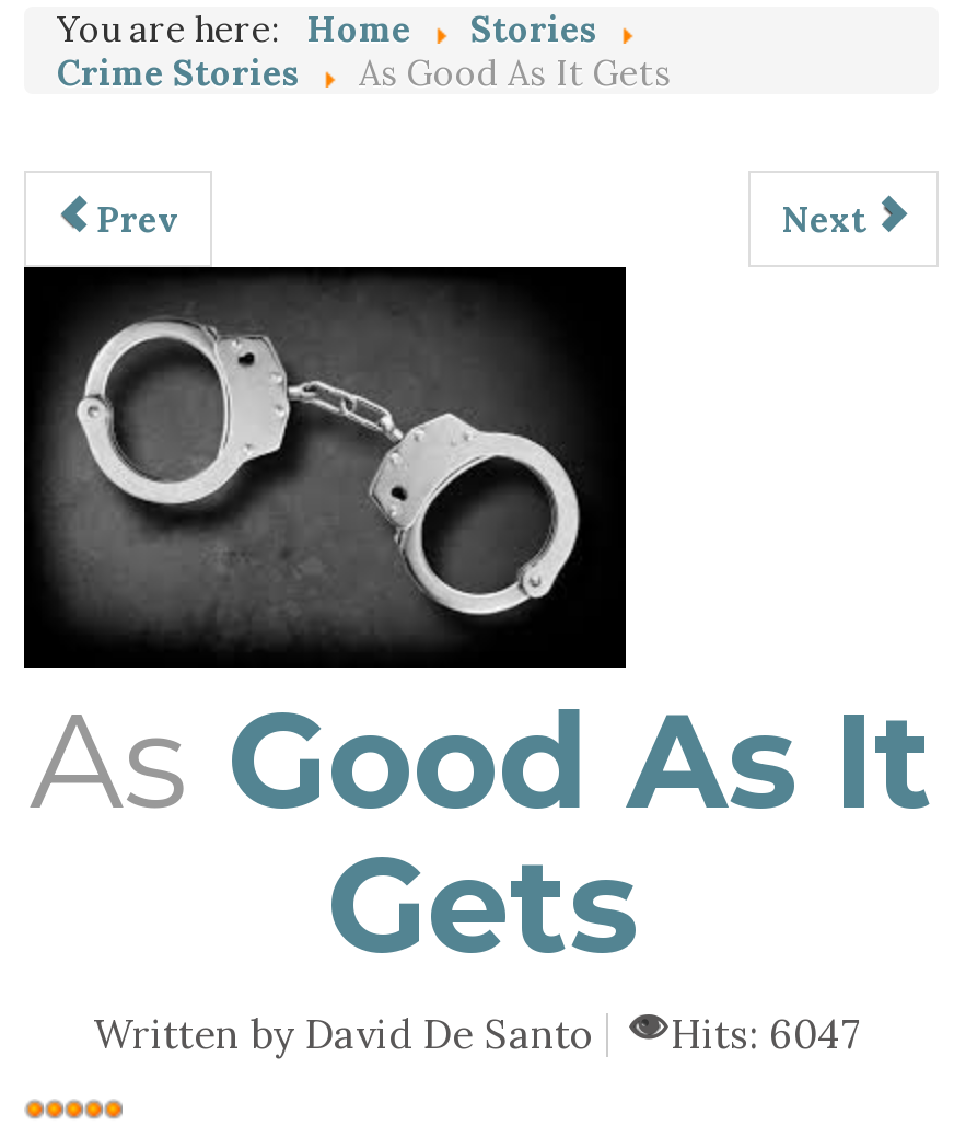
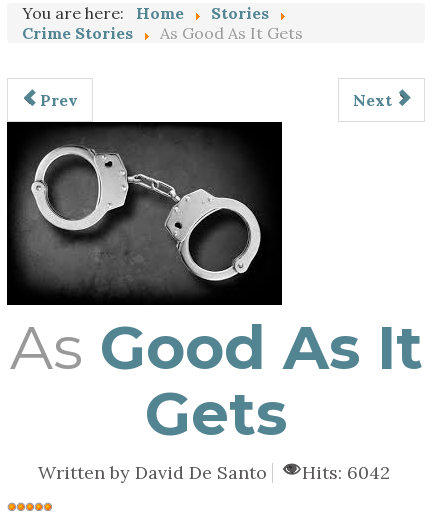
- Written by David De Santo Hits: 6047
+ Written by David De Santo Hits: 6042
